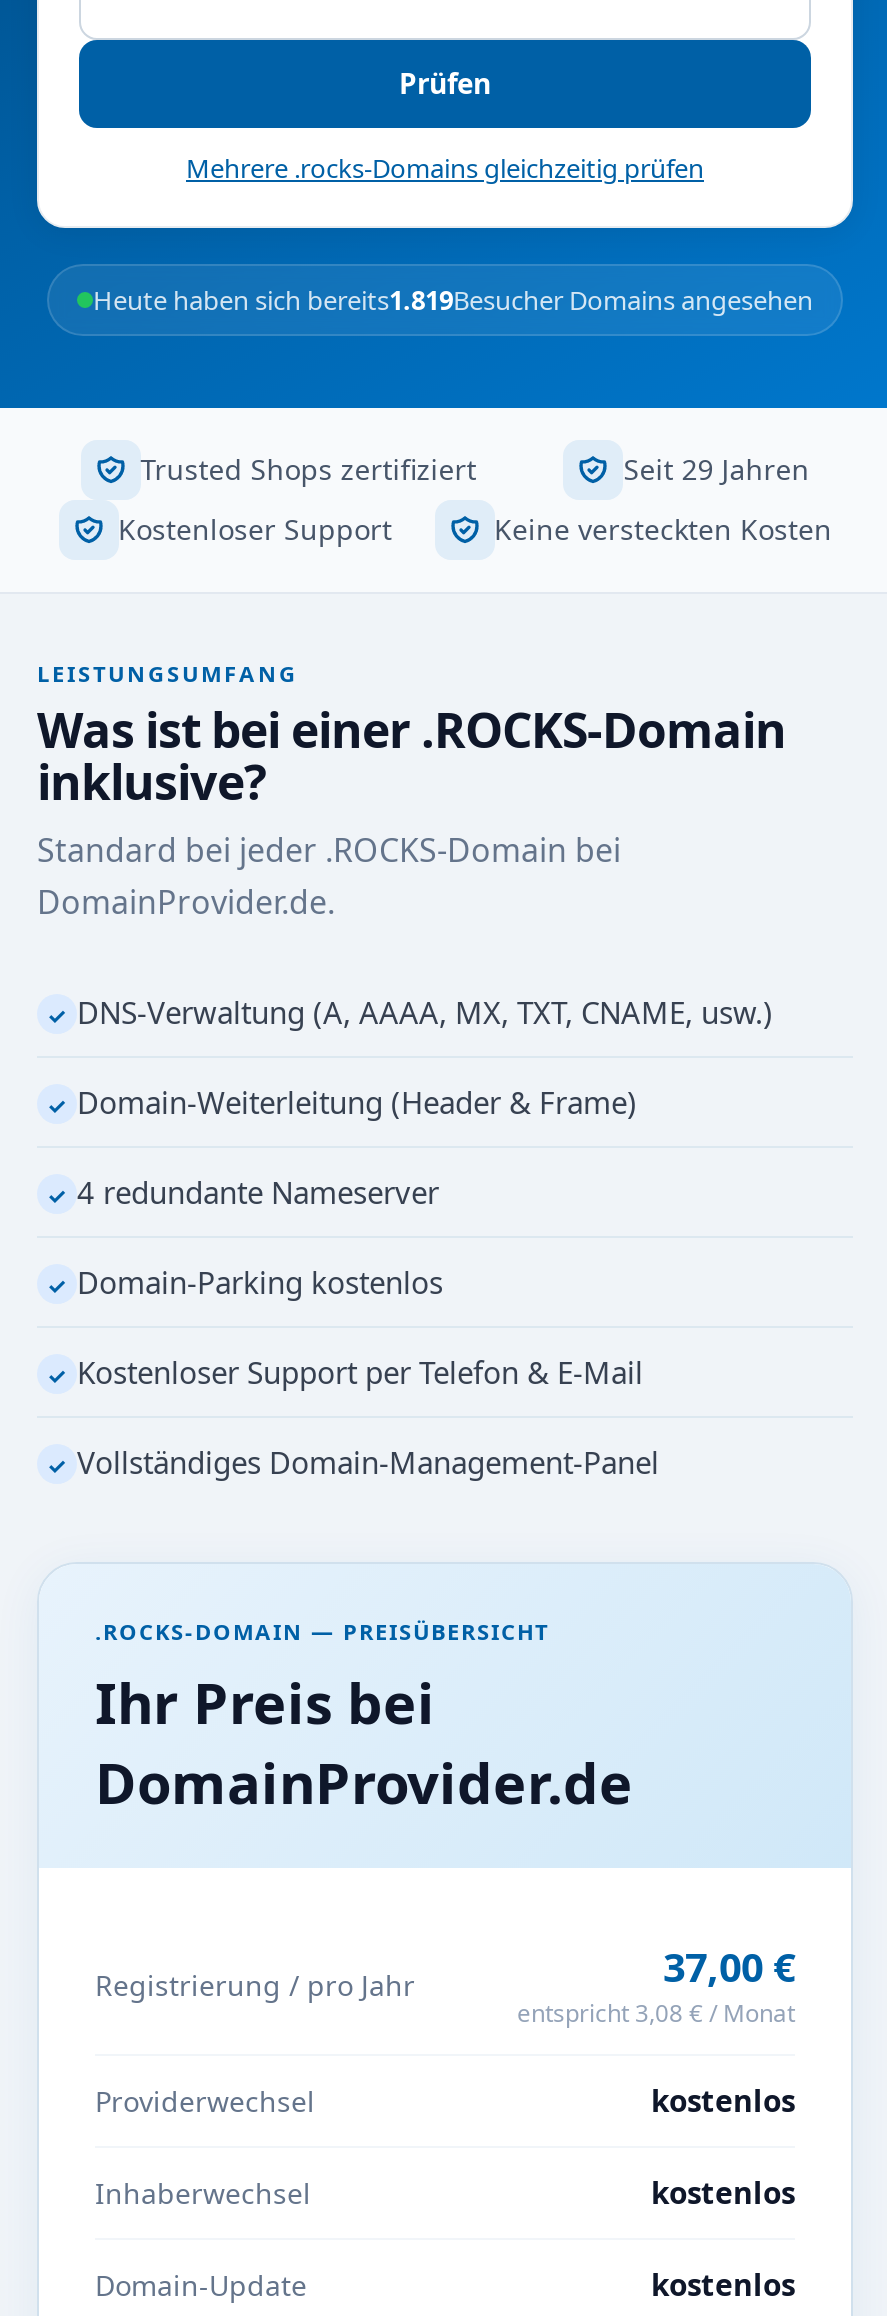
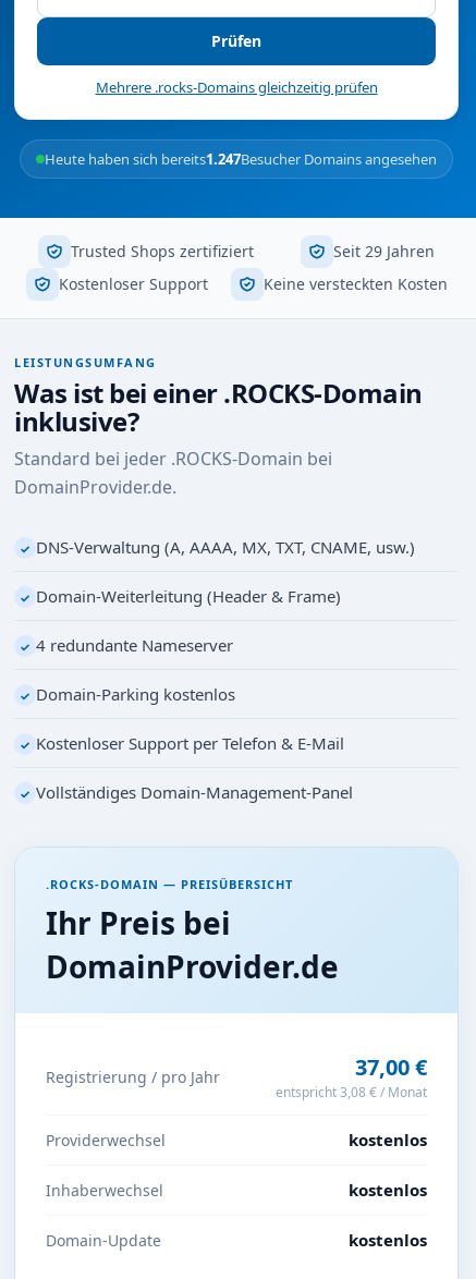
- Heute haben sich bereits1.819Besucher Domains angesehen
+ Heute haben sich bereits1.247Besucher Domains angesehen
